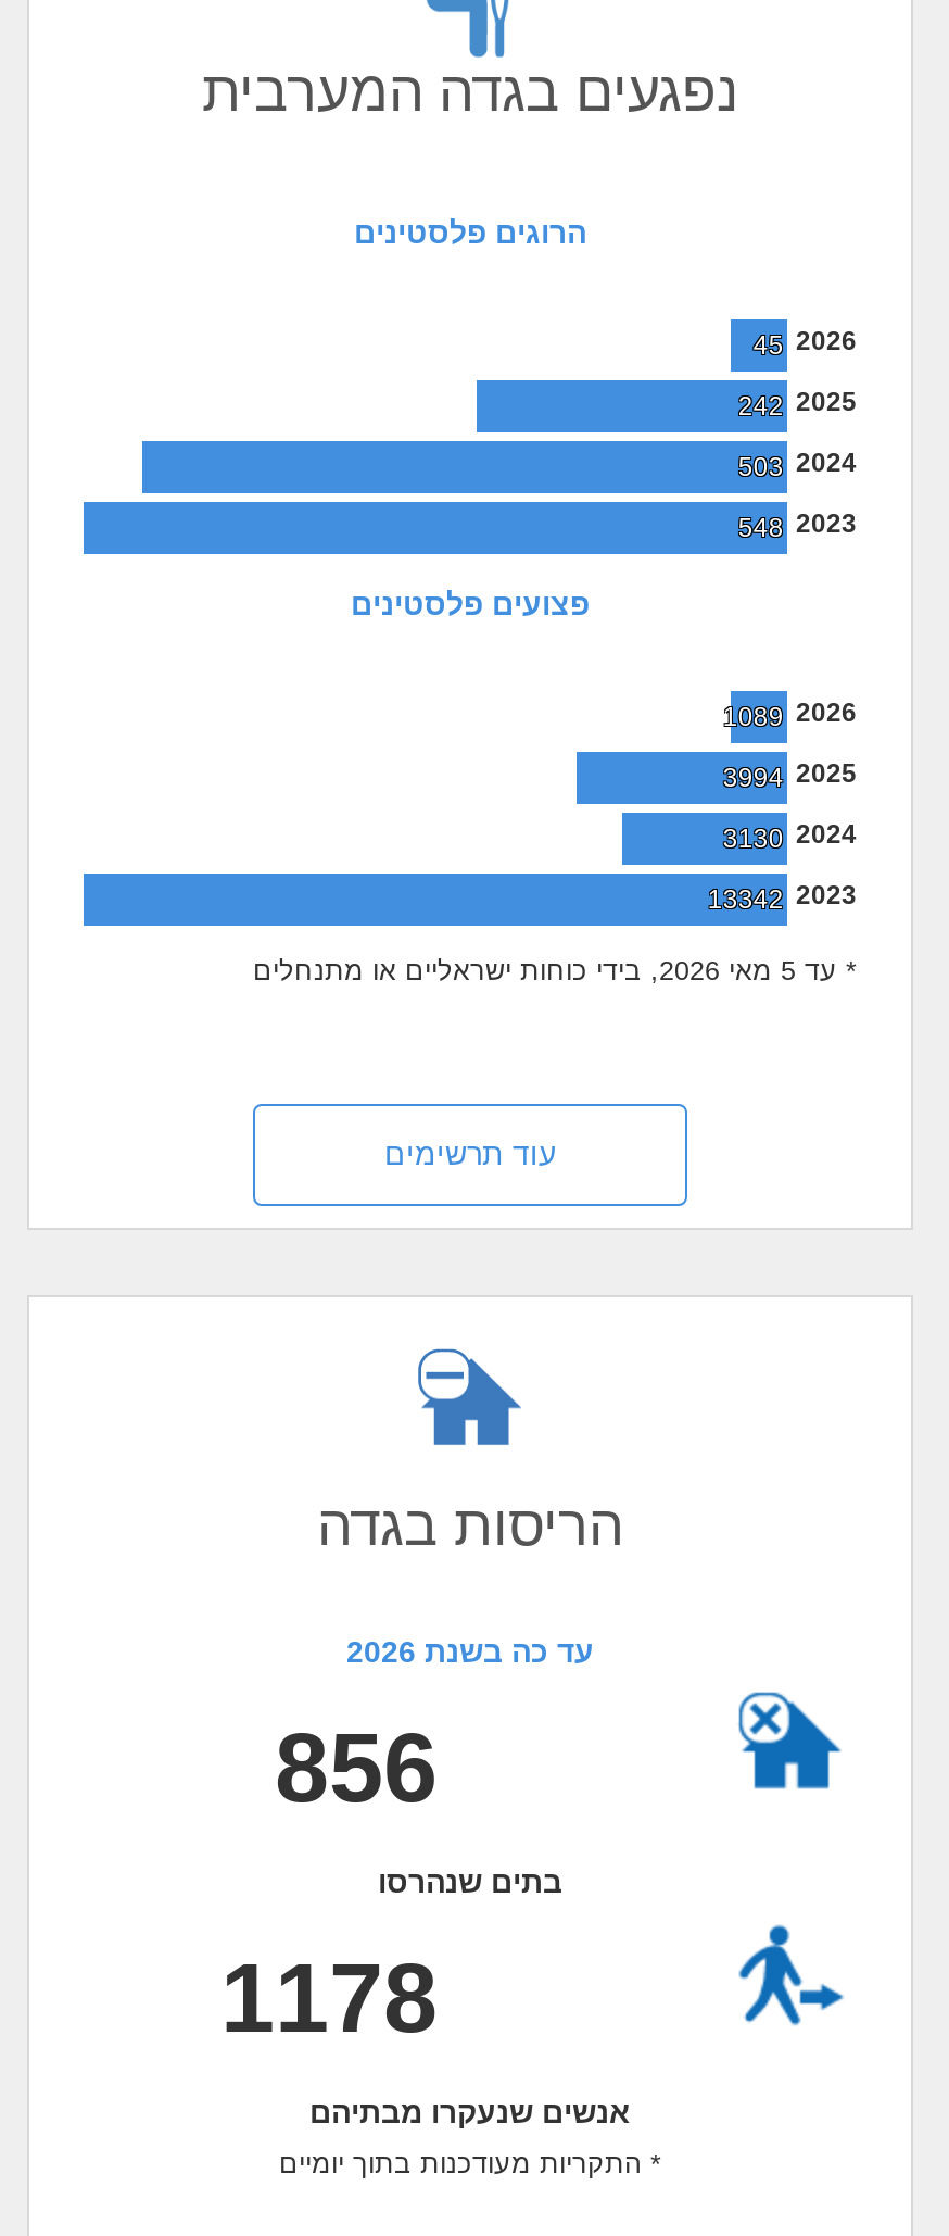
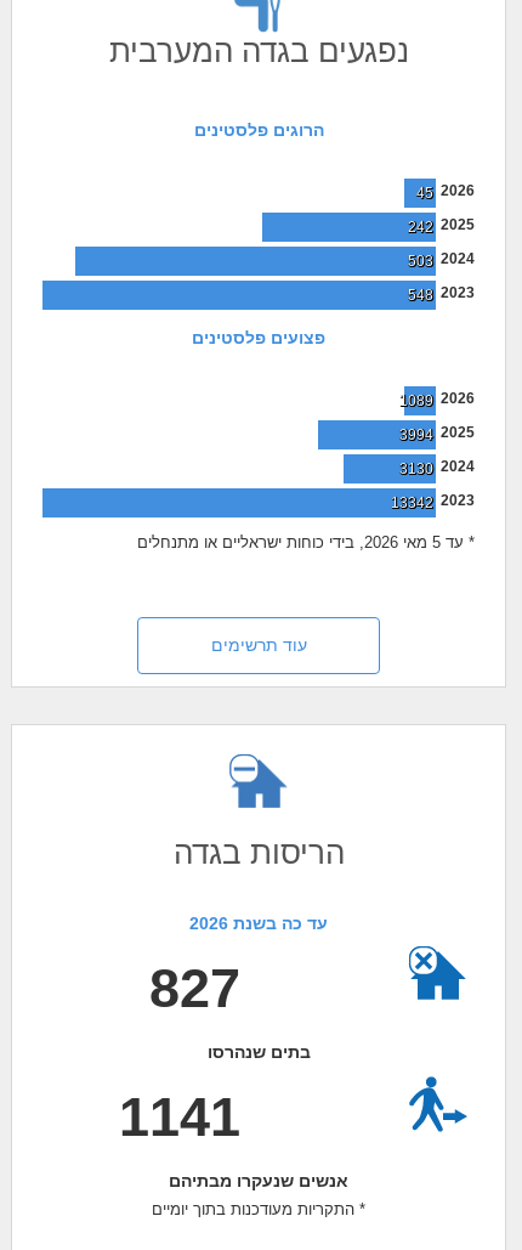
- 856
+ 827

- 1178
+ 1141
